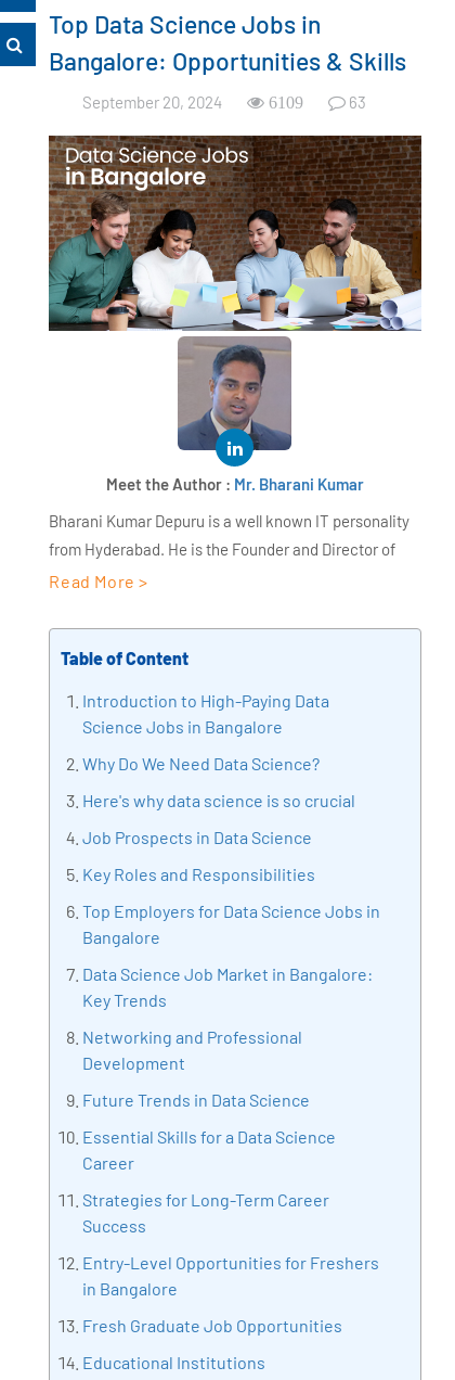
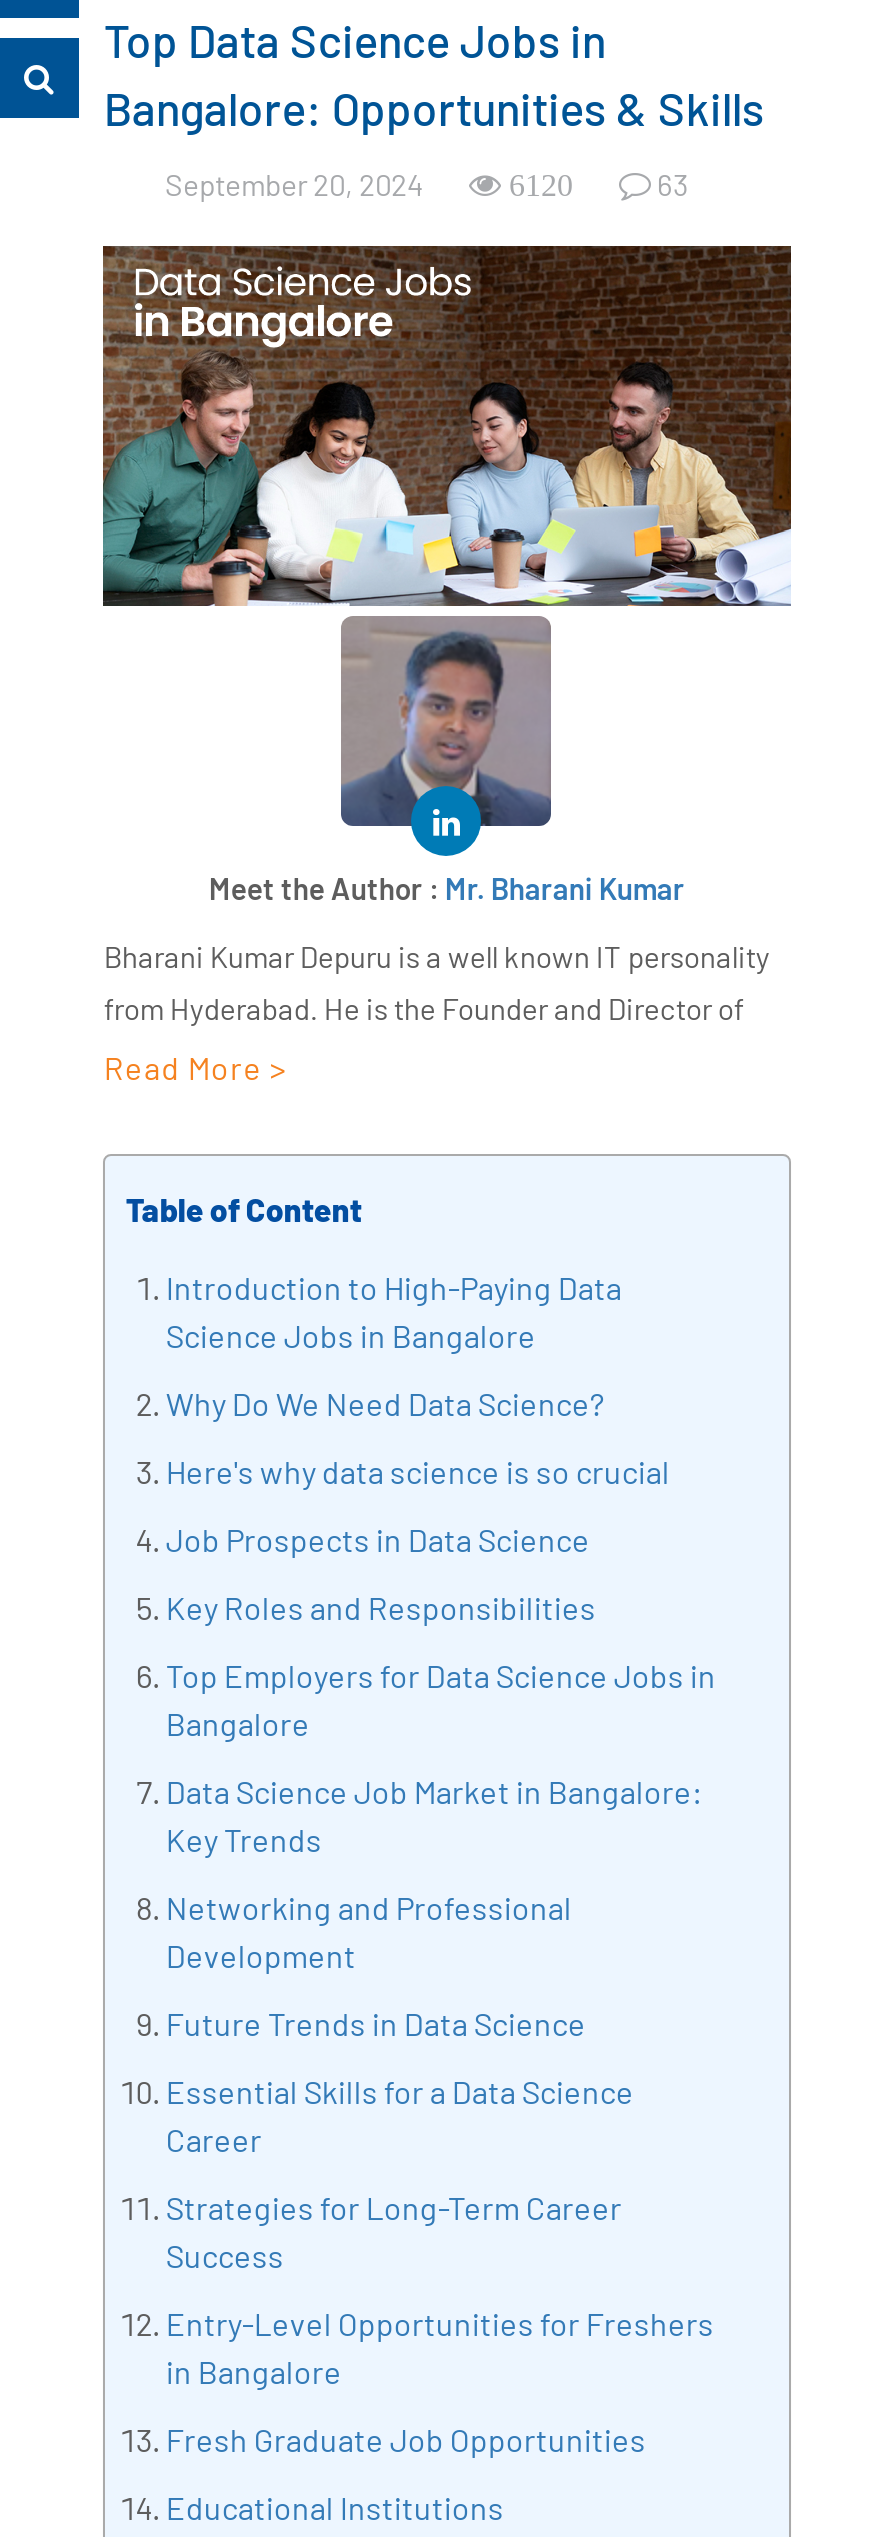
- 6109
+ 6120
